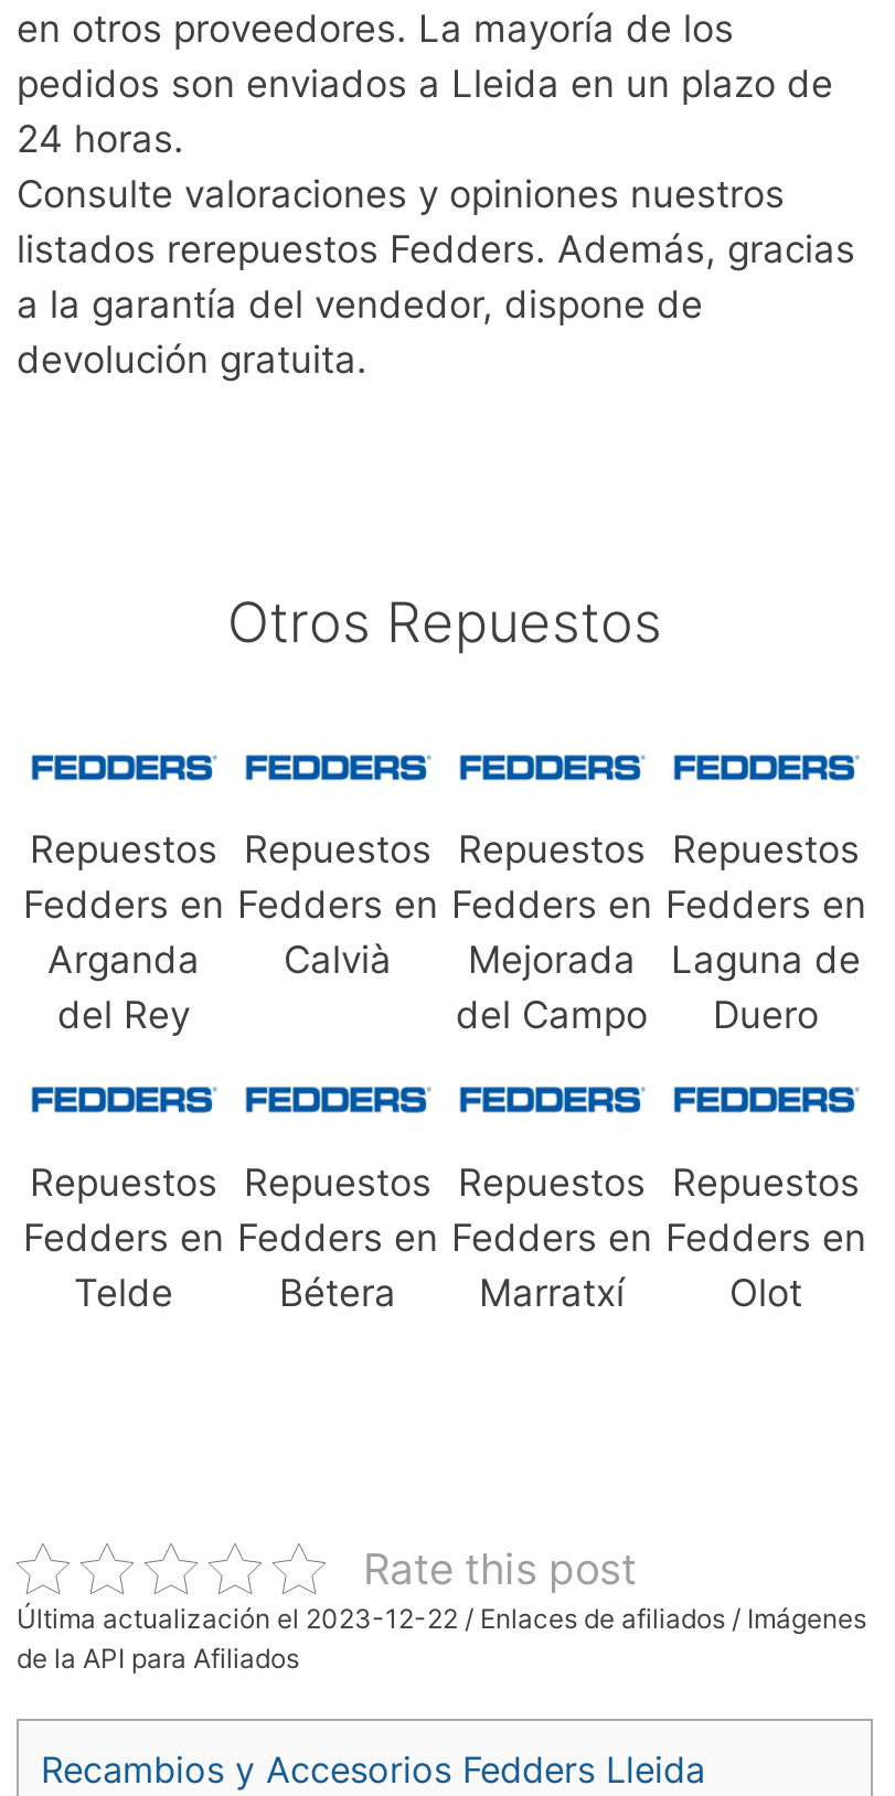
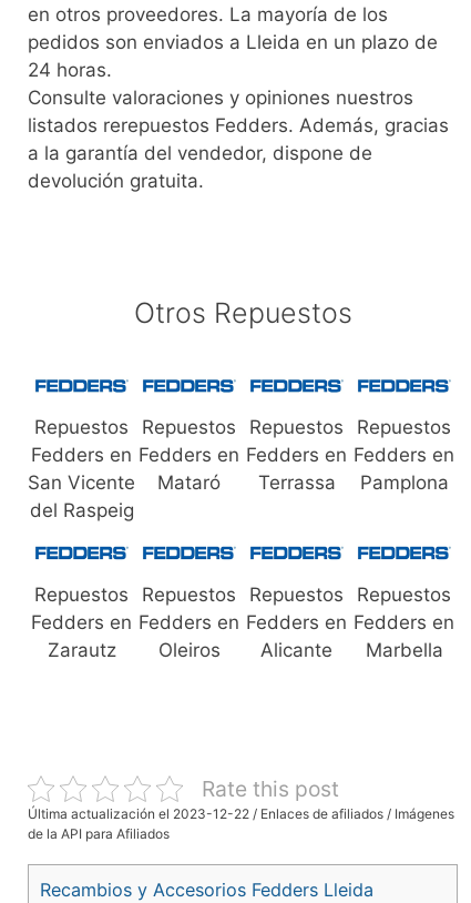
- Arganda
- del Rey
+ San Vicente
+ del Raspeig

- Calvià
+ Mataró

- Mejorada
- del Campo
+ Terrassa

- Laguna de
- Duero
+ Pamplona

- Telde
+ Zarautz

- Bétera
+ Oleiros

- Marratxí
+ Alicante

- Olot
+ Marbella
